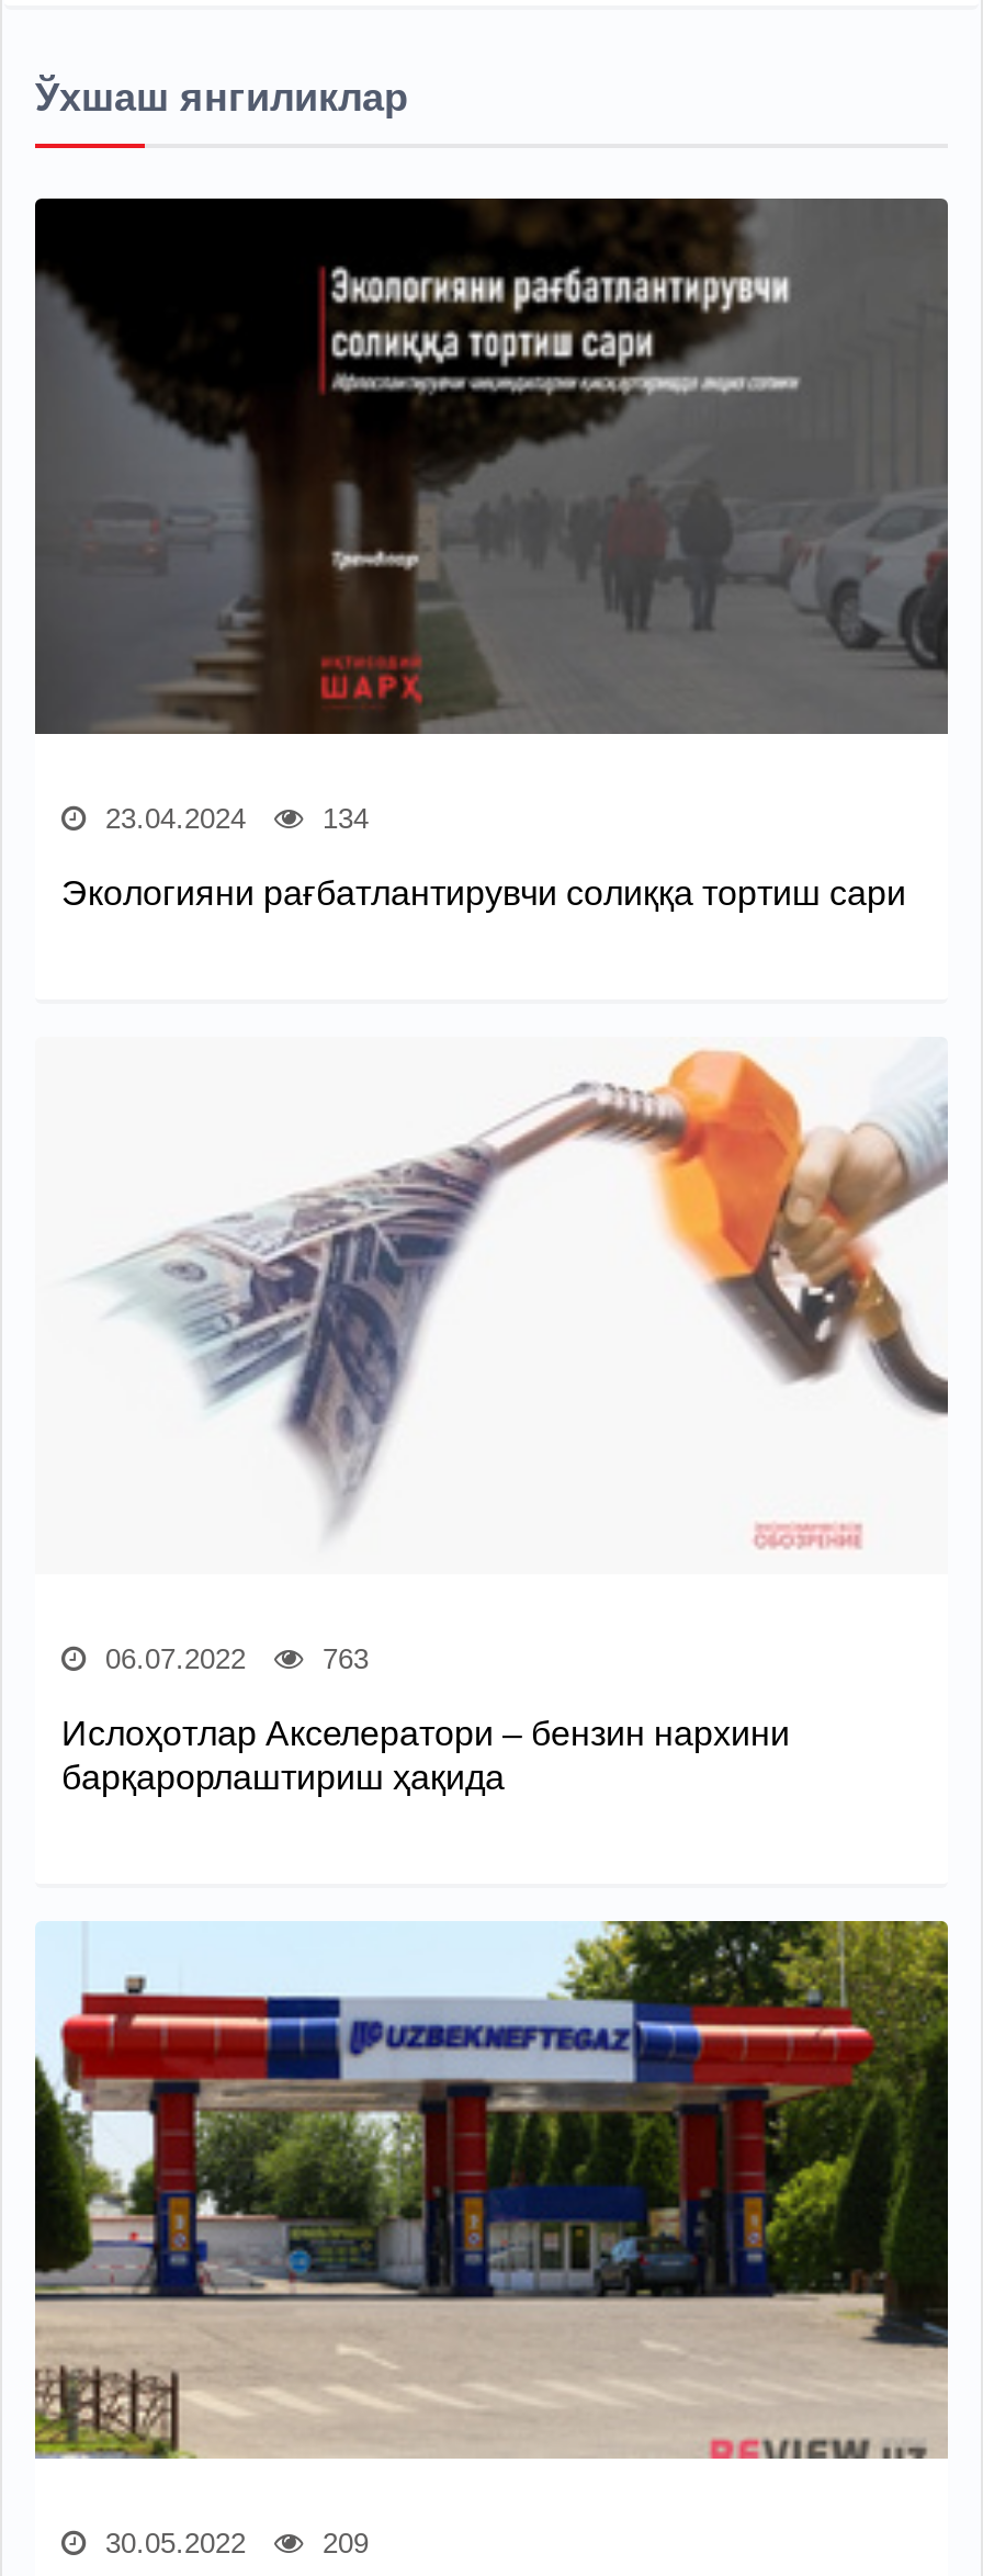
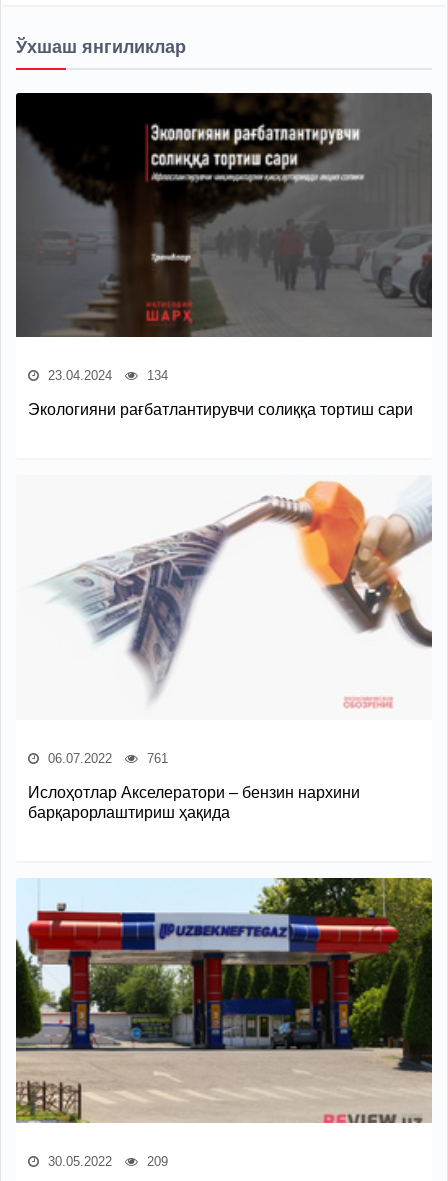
- 763
+ 761
